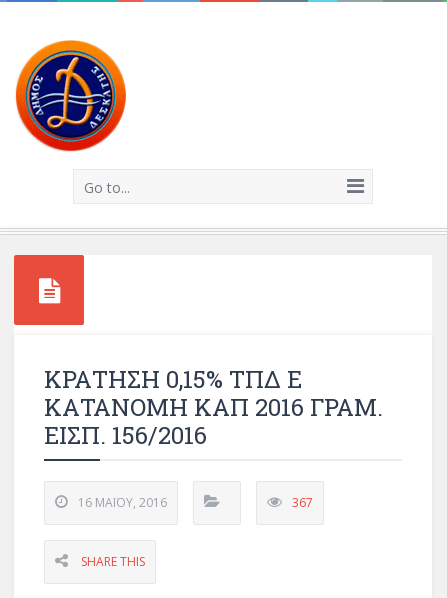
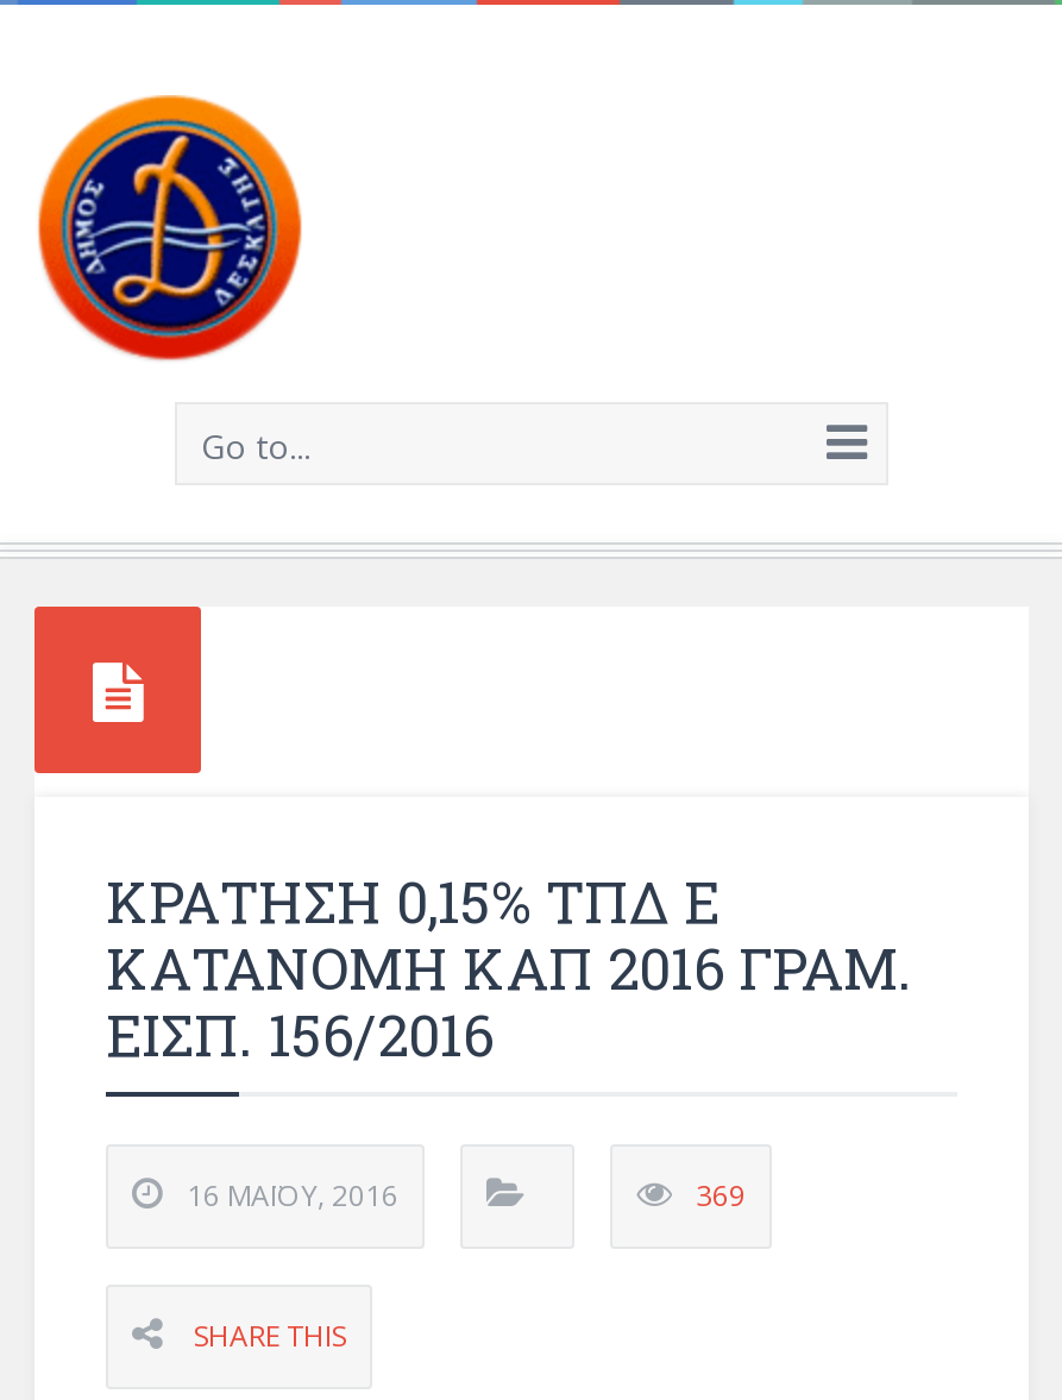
- 367
+ 369
